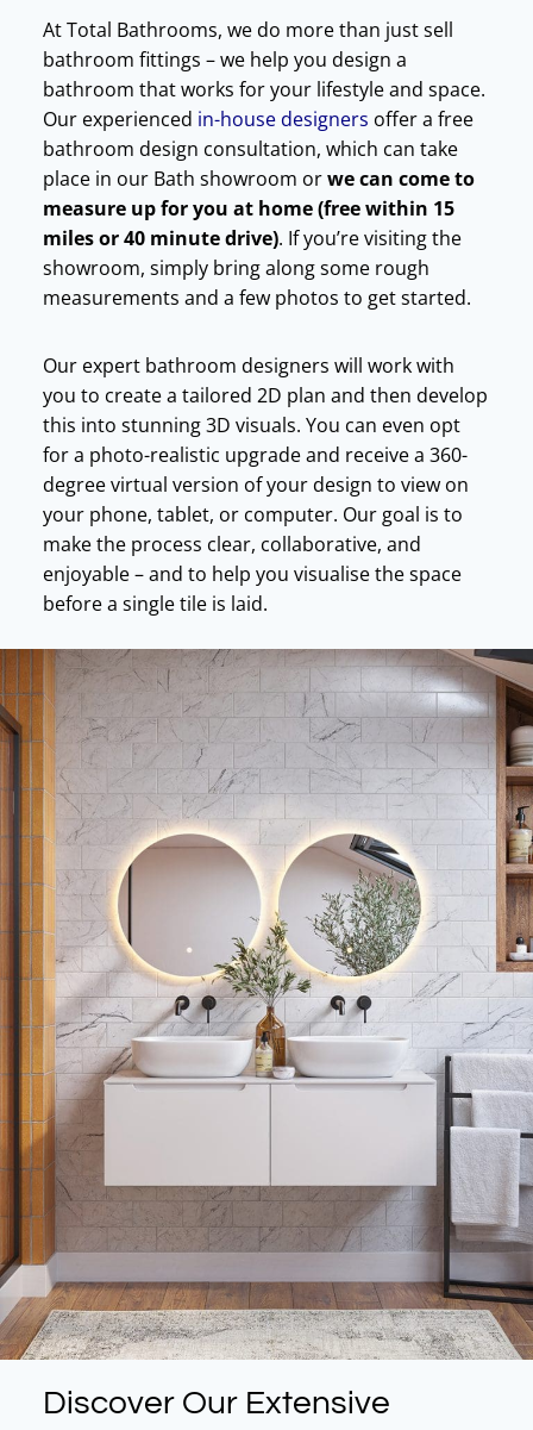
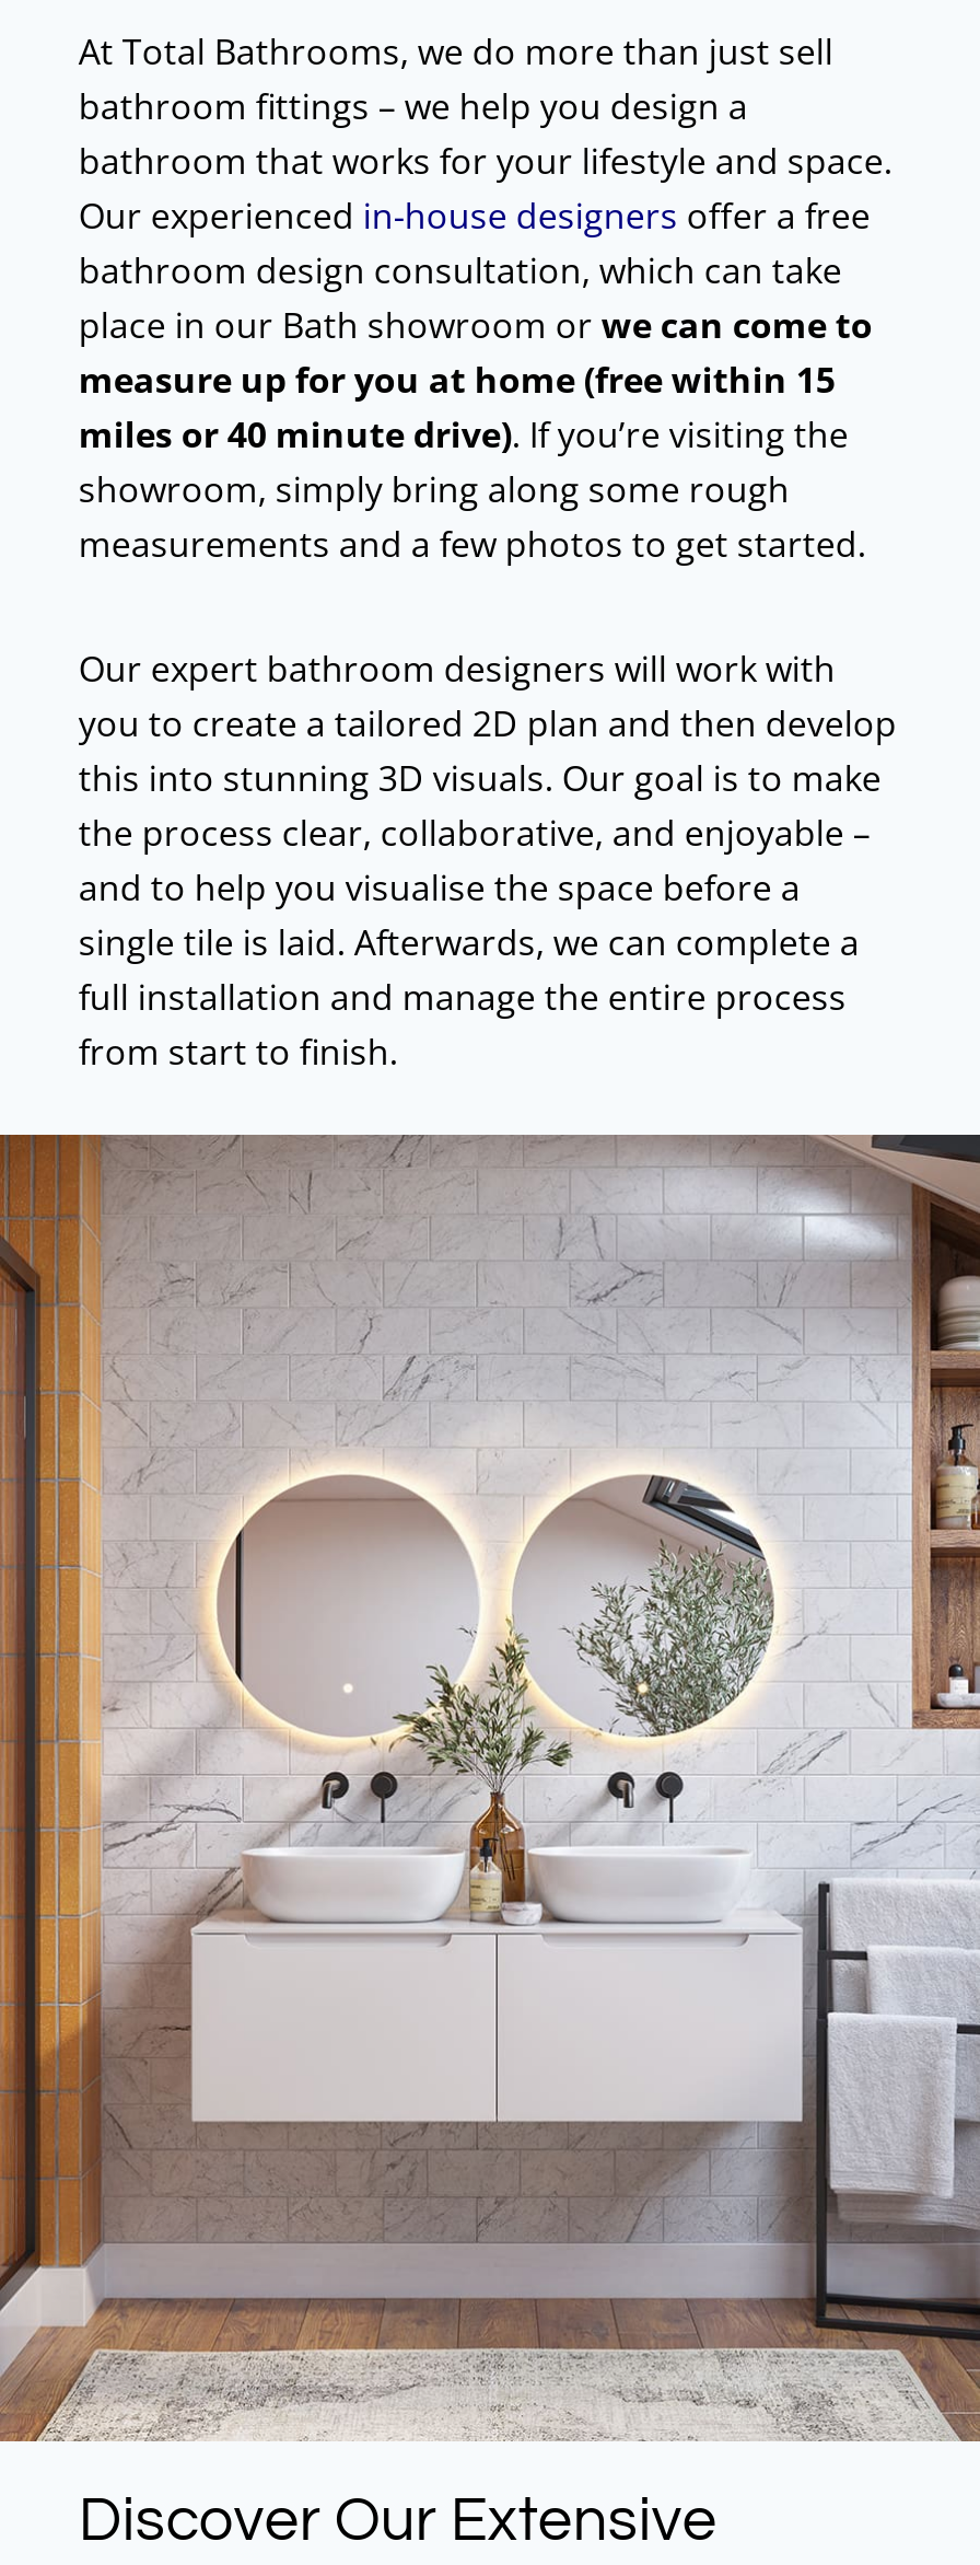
- this into stunning 3D visuals. You can even opt
- for a photo-realistic upgrade and receive a 360-
- degree virtual version of your design to view on
- your phone, tablet, or computer. Our goal is to
- make the process clear, collaborative, and
- enjoyable – and to help you visualise the space
- before a single tile is laid.
+ this into stunning 3D visuals. Our goal is to make
+ the process clear, collaborative, and enjoyable –
+ and to help you visualise the space before a
+ single tile is laid. Afterwards, we can complete a
+ full installation and manage the entire process
+ from start to finish.
